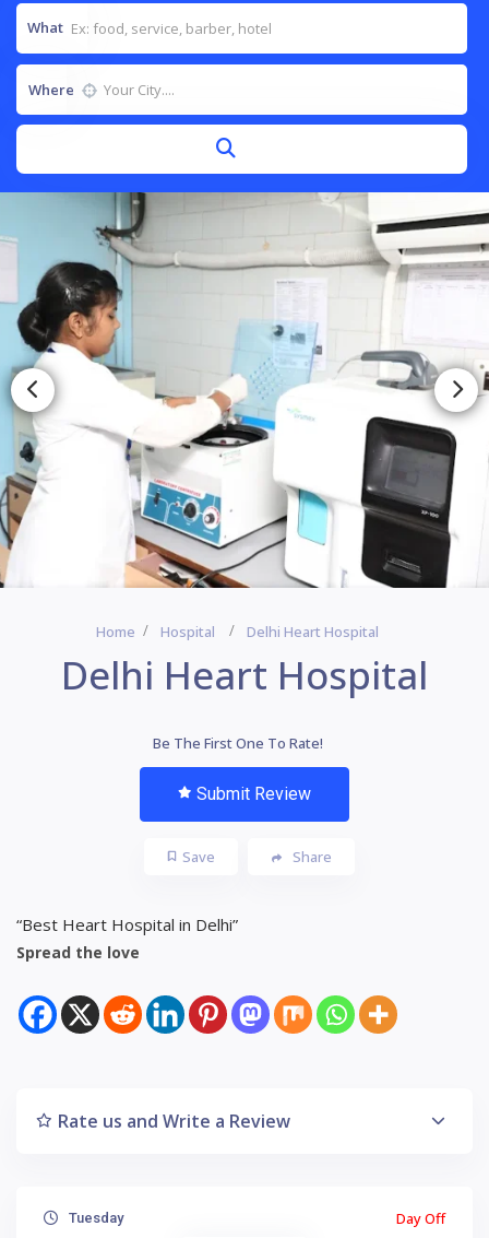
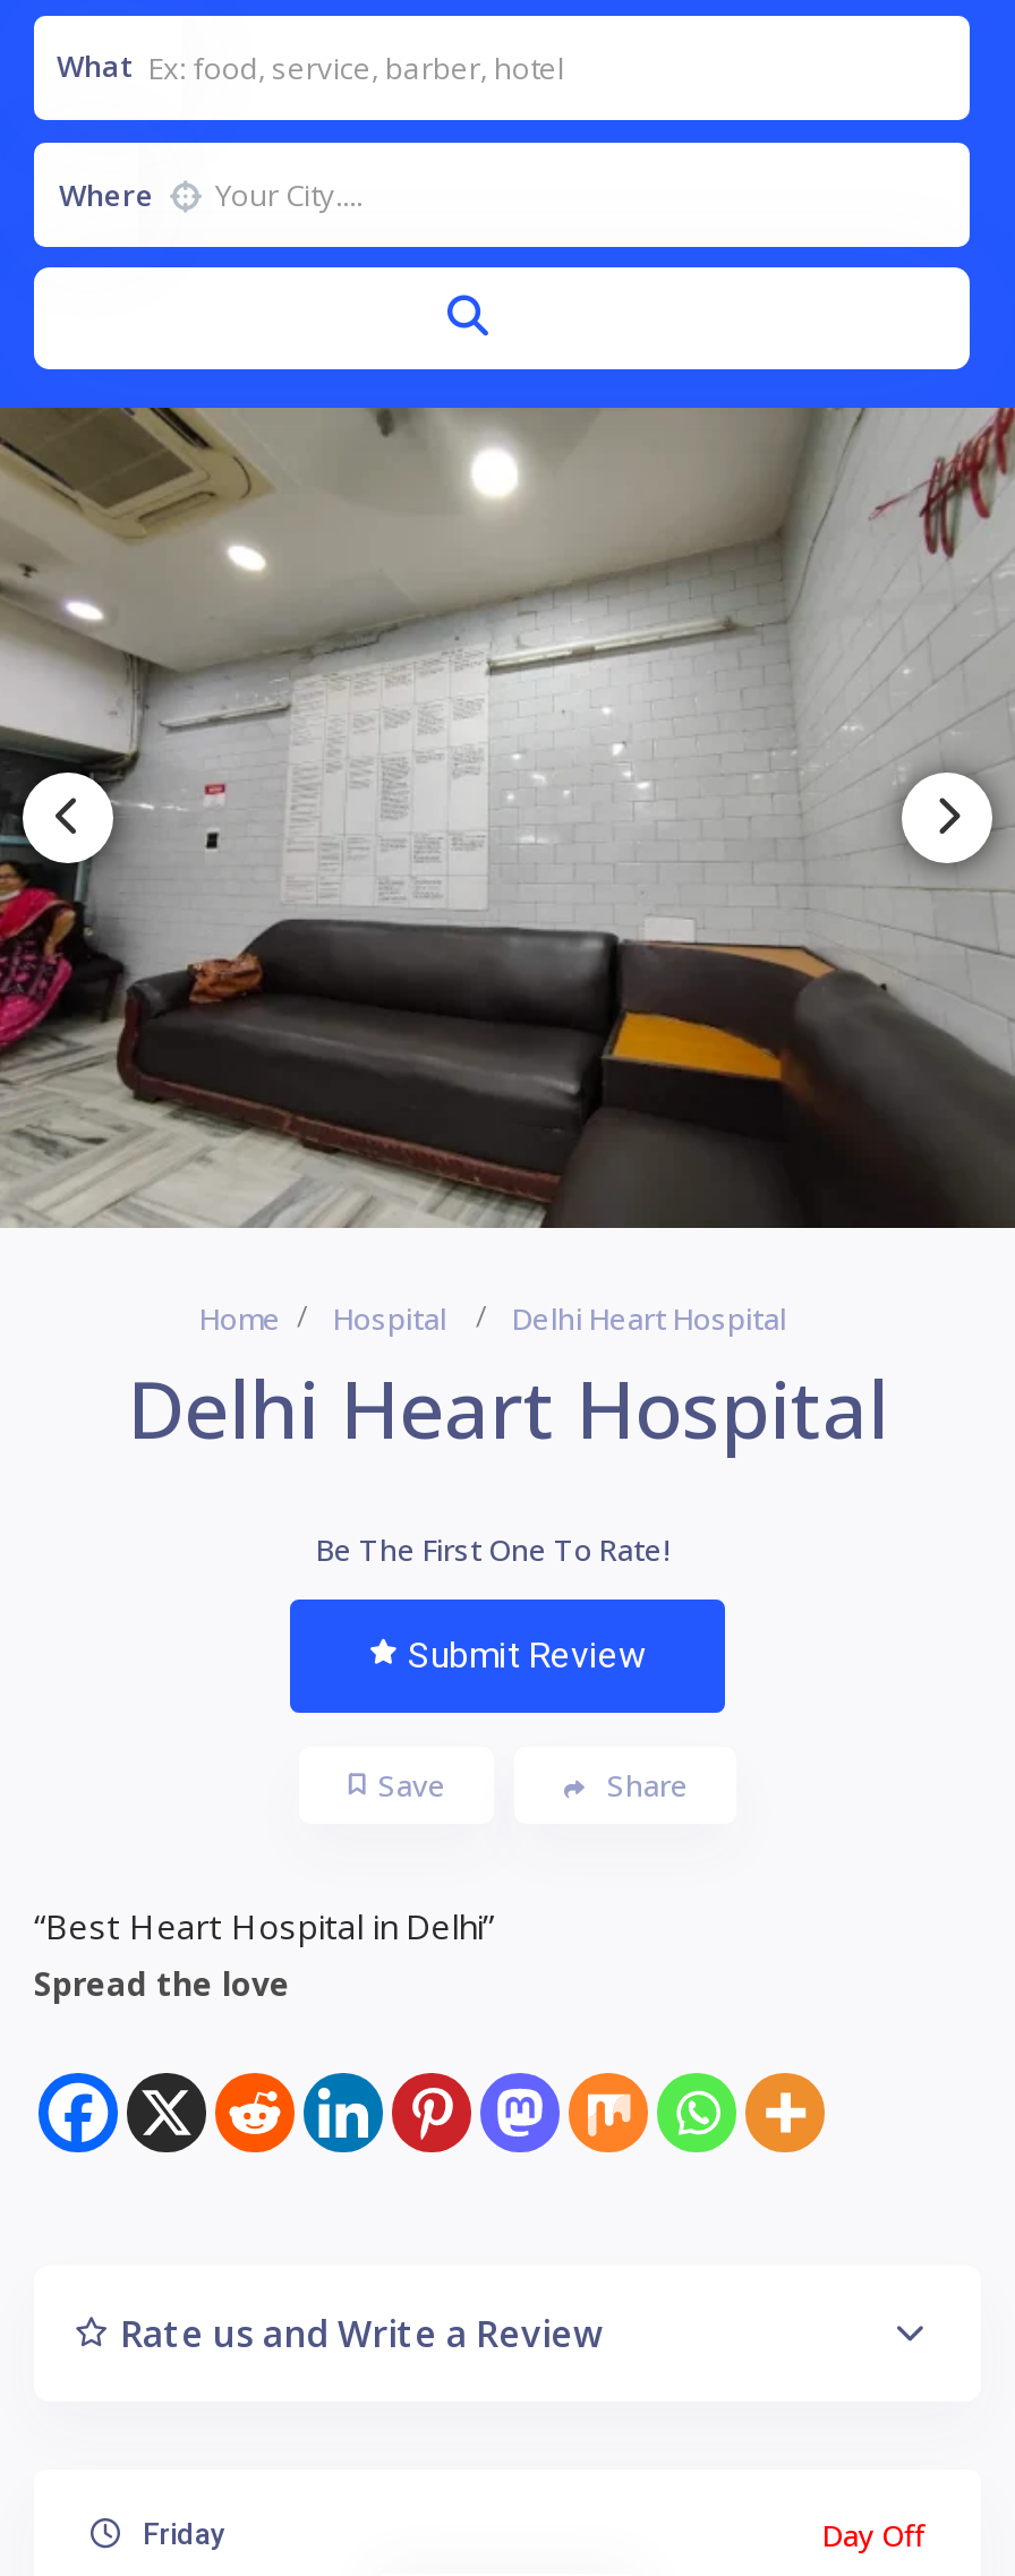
- [image]
+ [image]

- Tuesday
+ Friday
